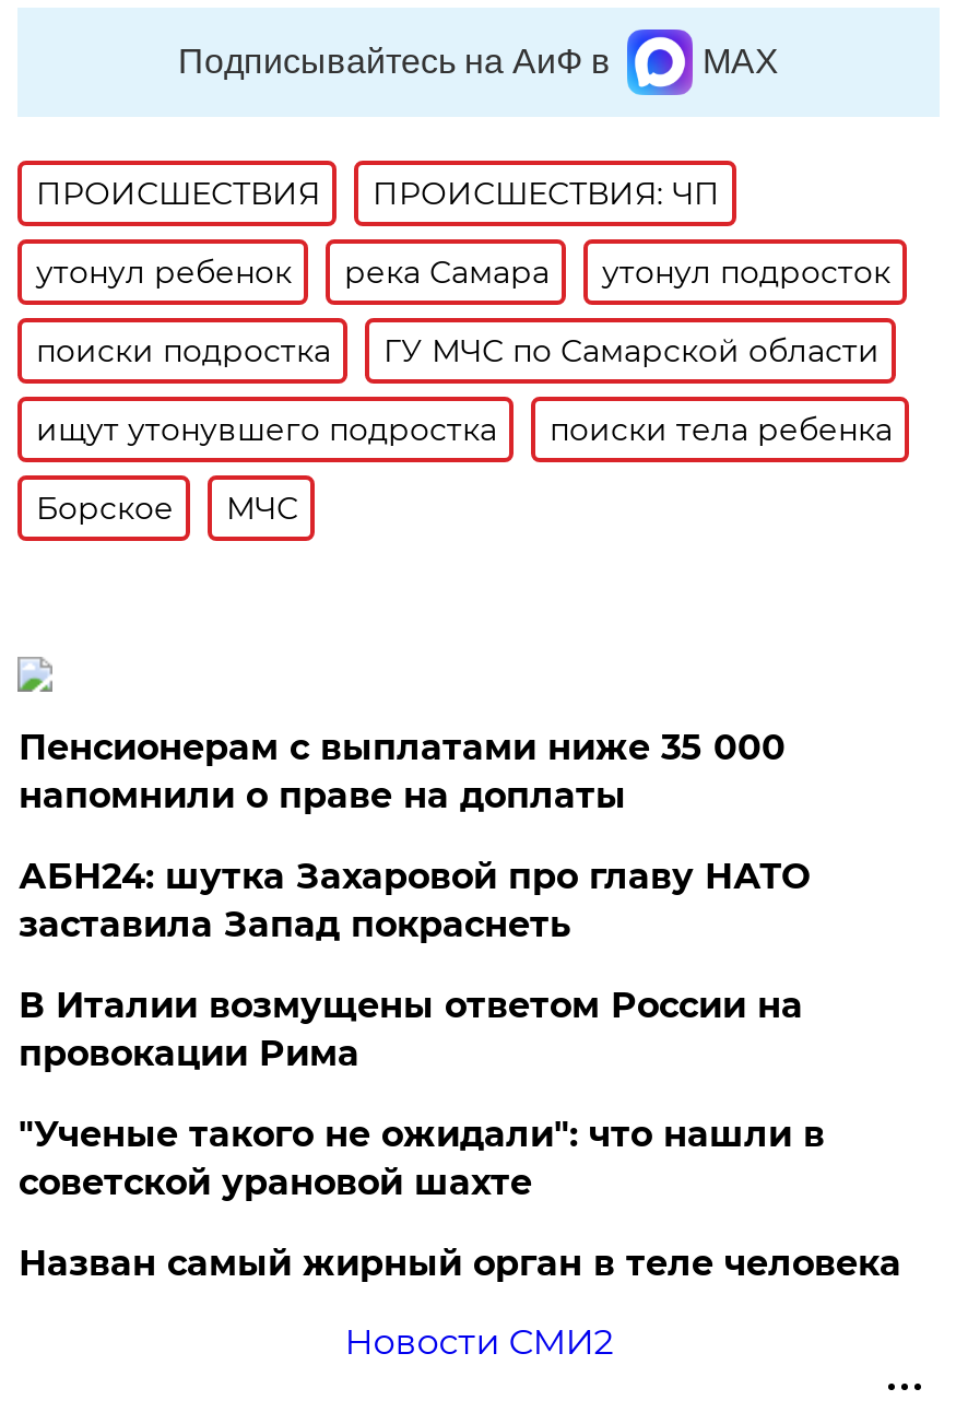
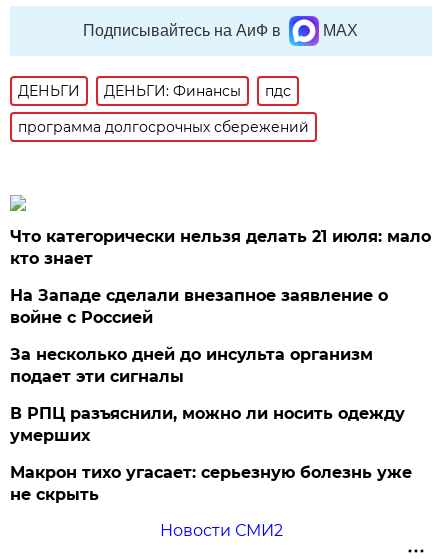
- ПРОИСШЕСТВИЯ
- ПРОИСШЕСТВИЯ: ЧП
- утонул ребенок
- река Самара
- утонул подросток
- поиски подростка
- ГУ МЧС по Самарской области
- ищут утонувшего подростка
- поиски тела ребенка
- Борское
- МЧС
+ ДЕНЬГИ
+ ДЕНЬГИ: Финансы
+ пдс
+ программа долгосрочных сбережений

- Пенсионерам с выплатами ниже 35 000
- напомнили о праве на доплаты
- АБН24: шутка Захаровой про главу НАТО
- заставила Запад покраснеть
- В Италии возмущены ответом России на
- провокации Рима
- "Ученые такого не ожидали": что нашли в
- советской урановой шахте
- Назван самый жирный орган в теле человека
+ Что категорически нельзя делать 21 июля: мало
+ кто знает
+ На Западе сделали внезапное заявление о
+ войне с Россией
+ За несколько дней до инсульта организм
+ подает эти сигналы
+ В РПЦ разъяснили, можно ли носить одежду
+ умерших
+ Макрон тихо угасает: серьезную болезнь уже
+ не скрыть
